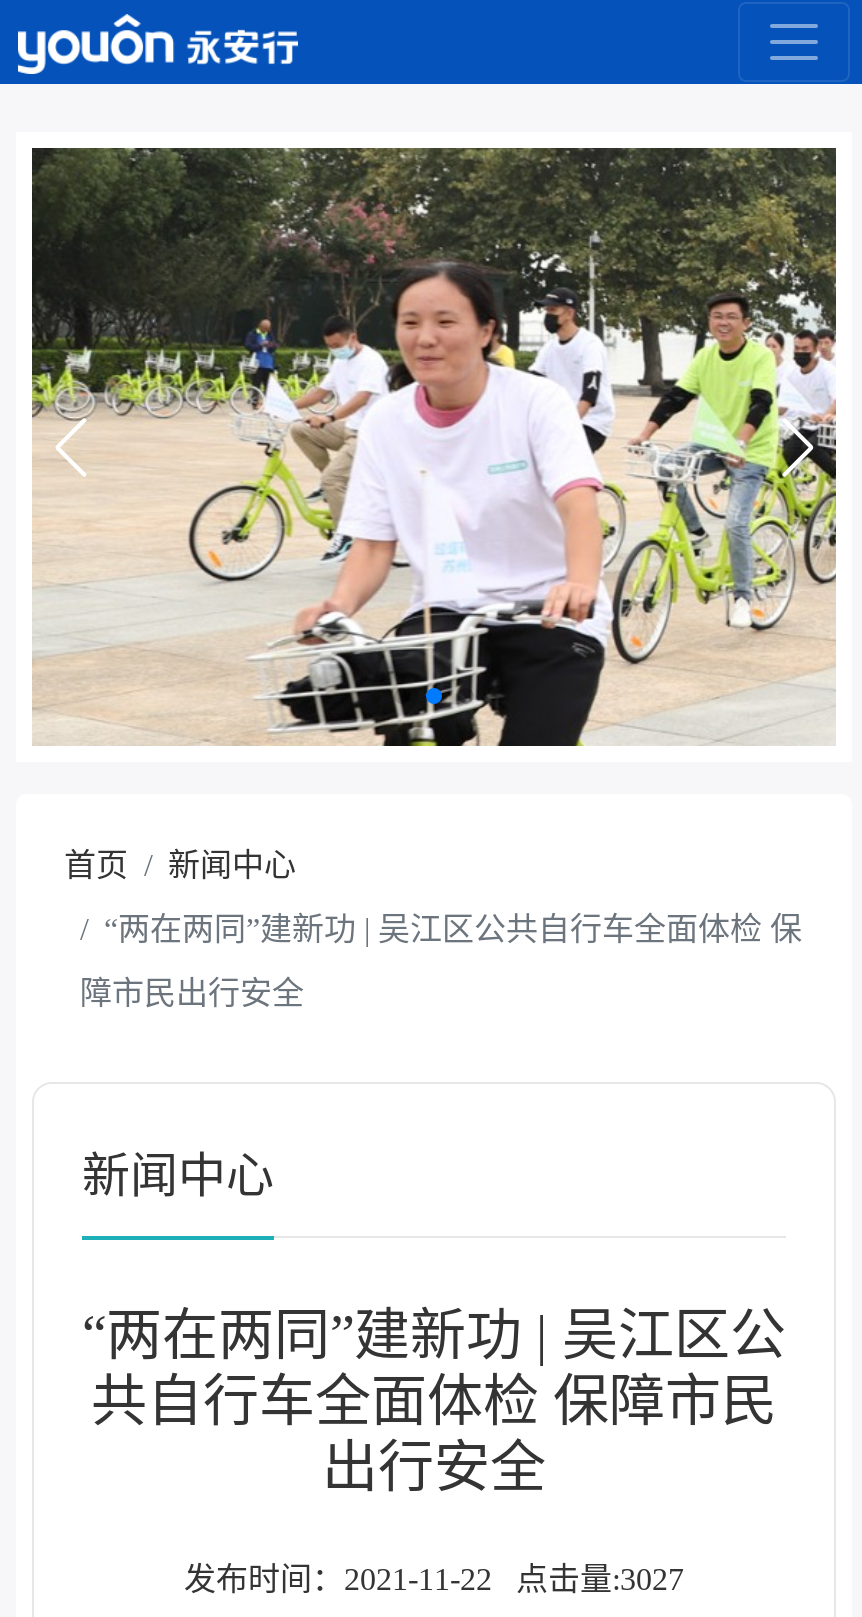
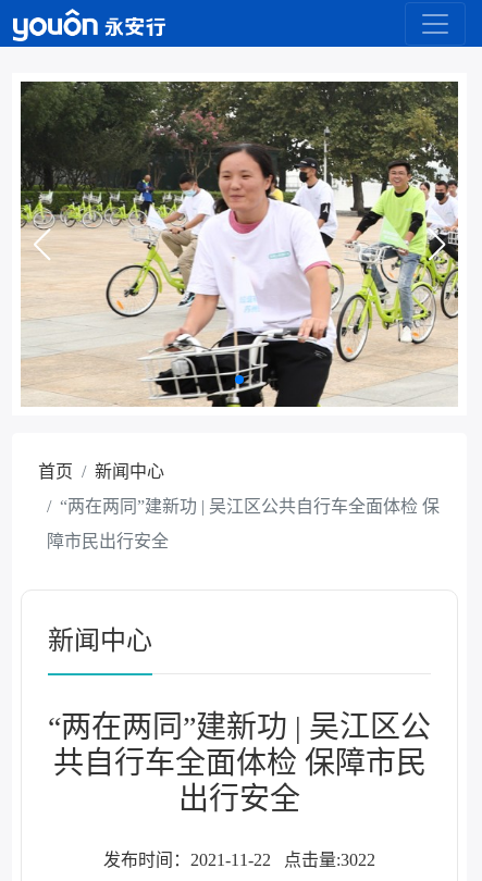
- 发布时间：2021-11-22 点击量:3027
+ 发布时间：2021-11-22 点击量:3022
